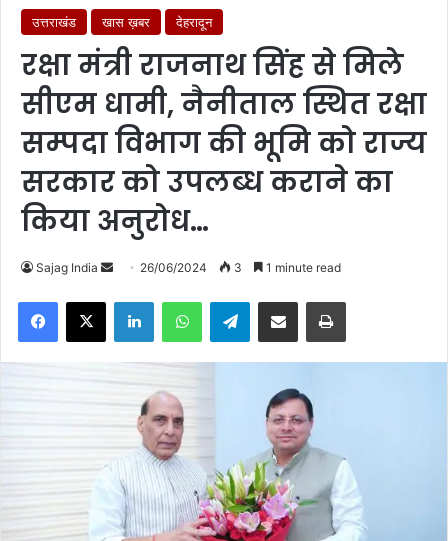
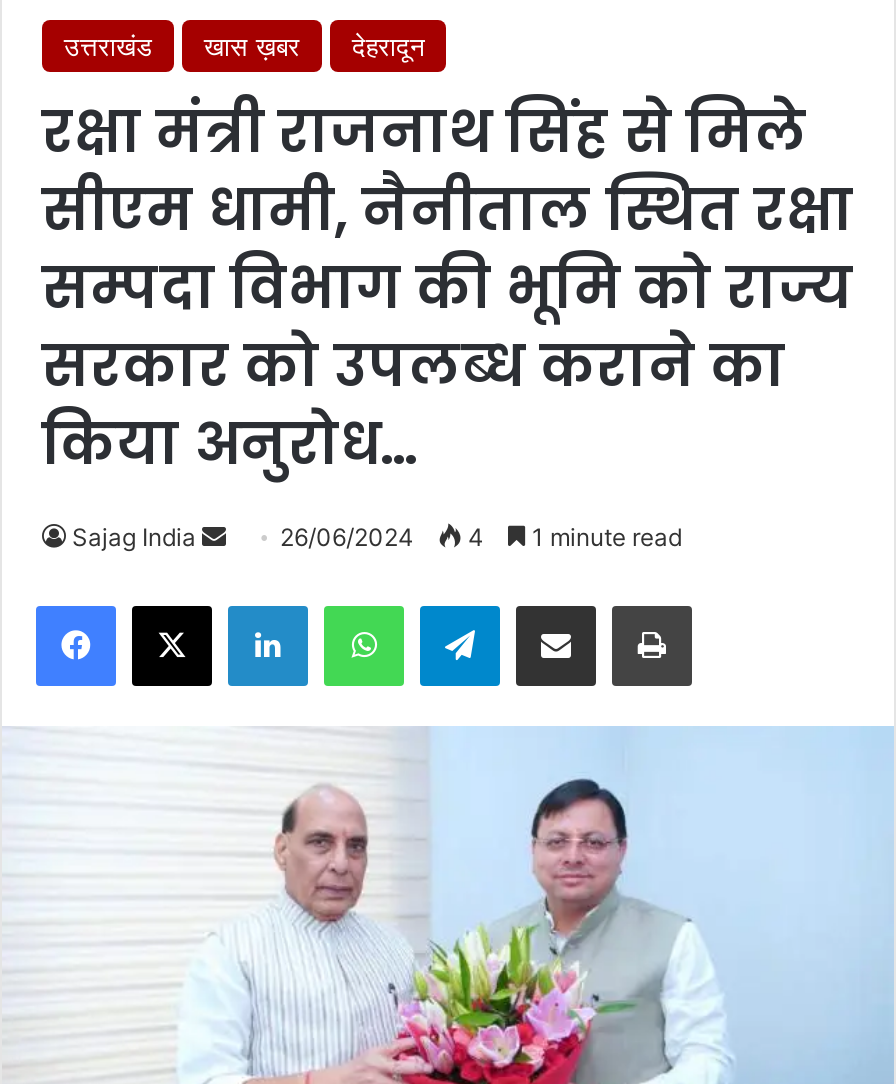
- 3
+ 4
